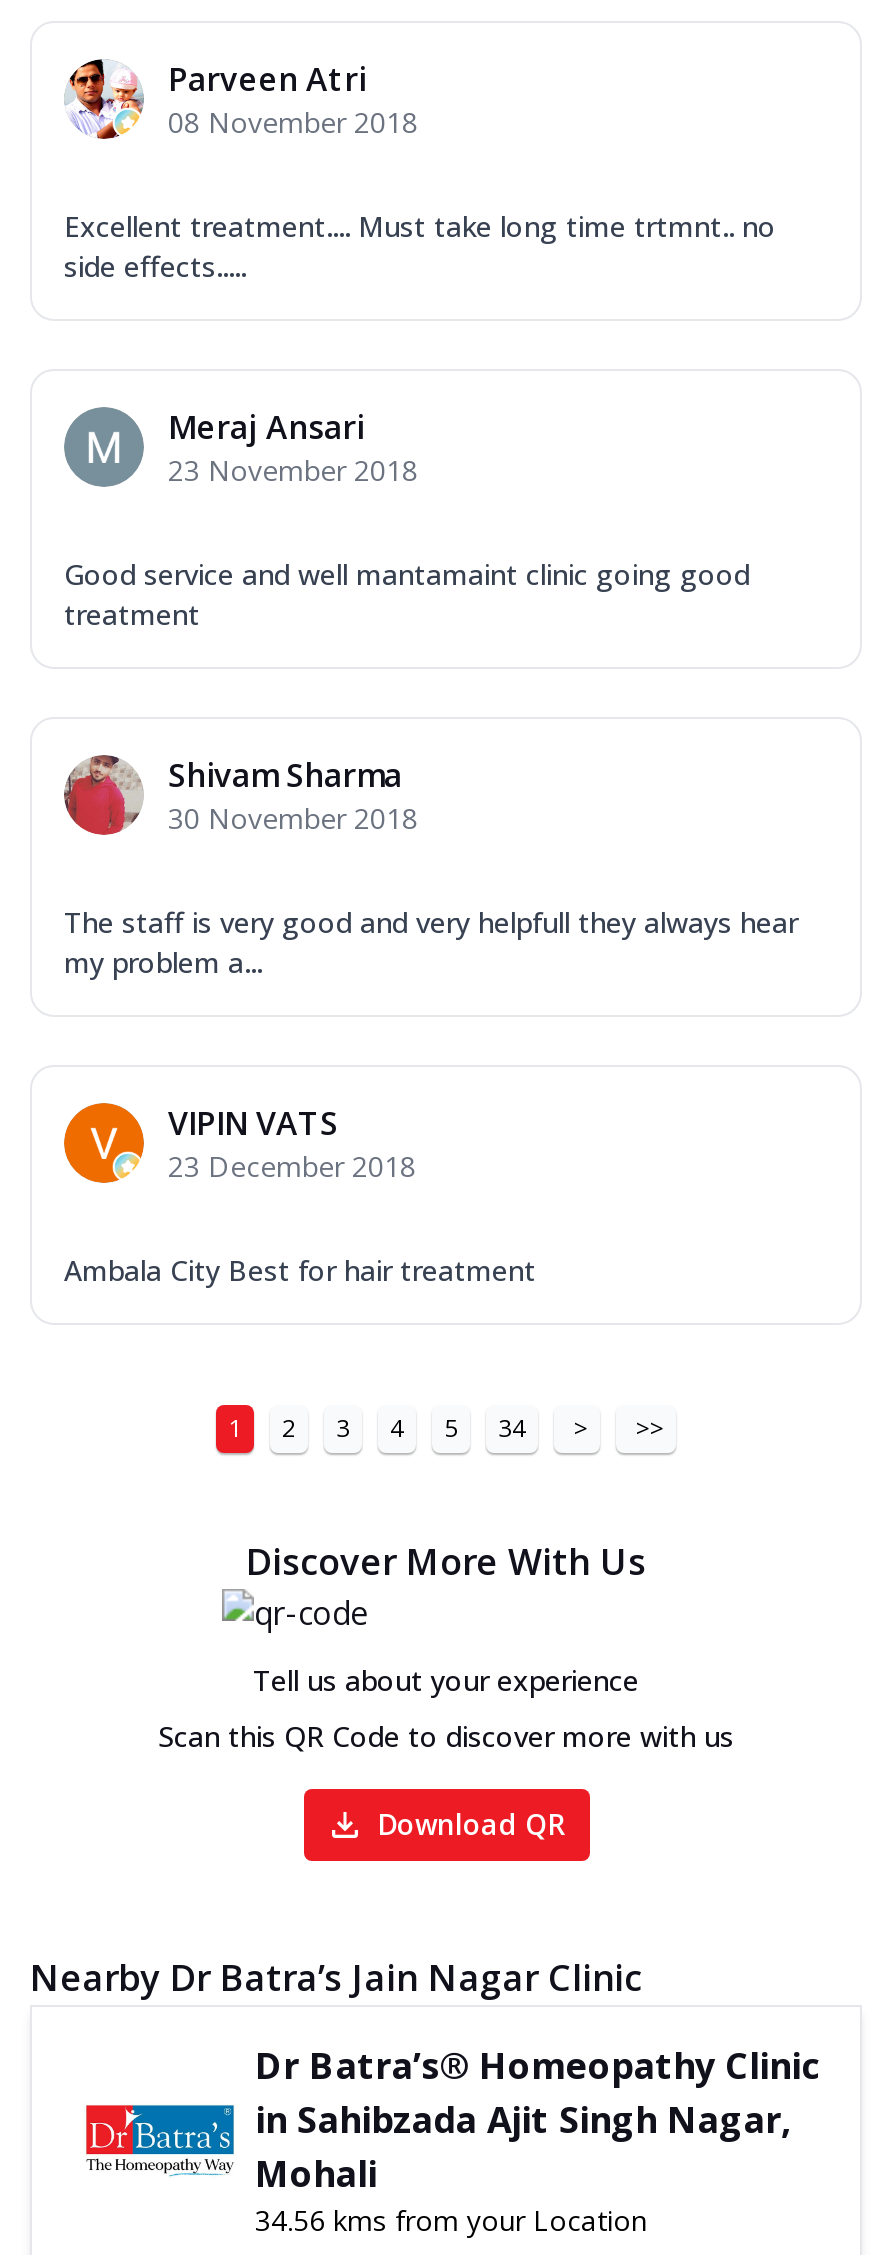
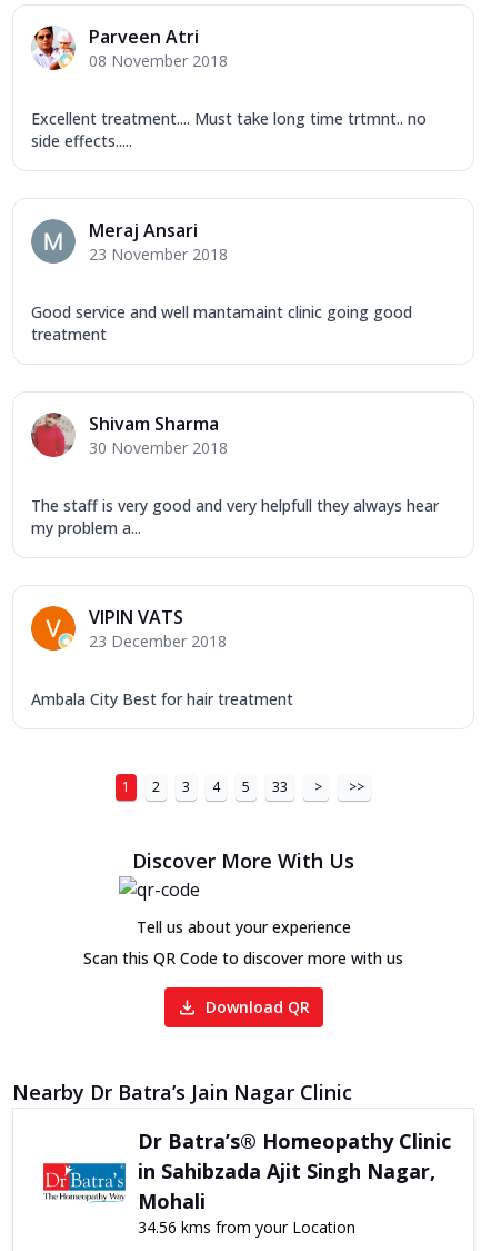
- 34
+ 33
